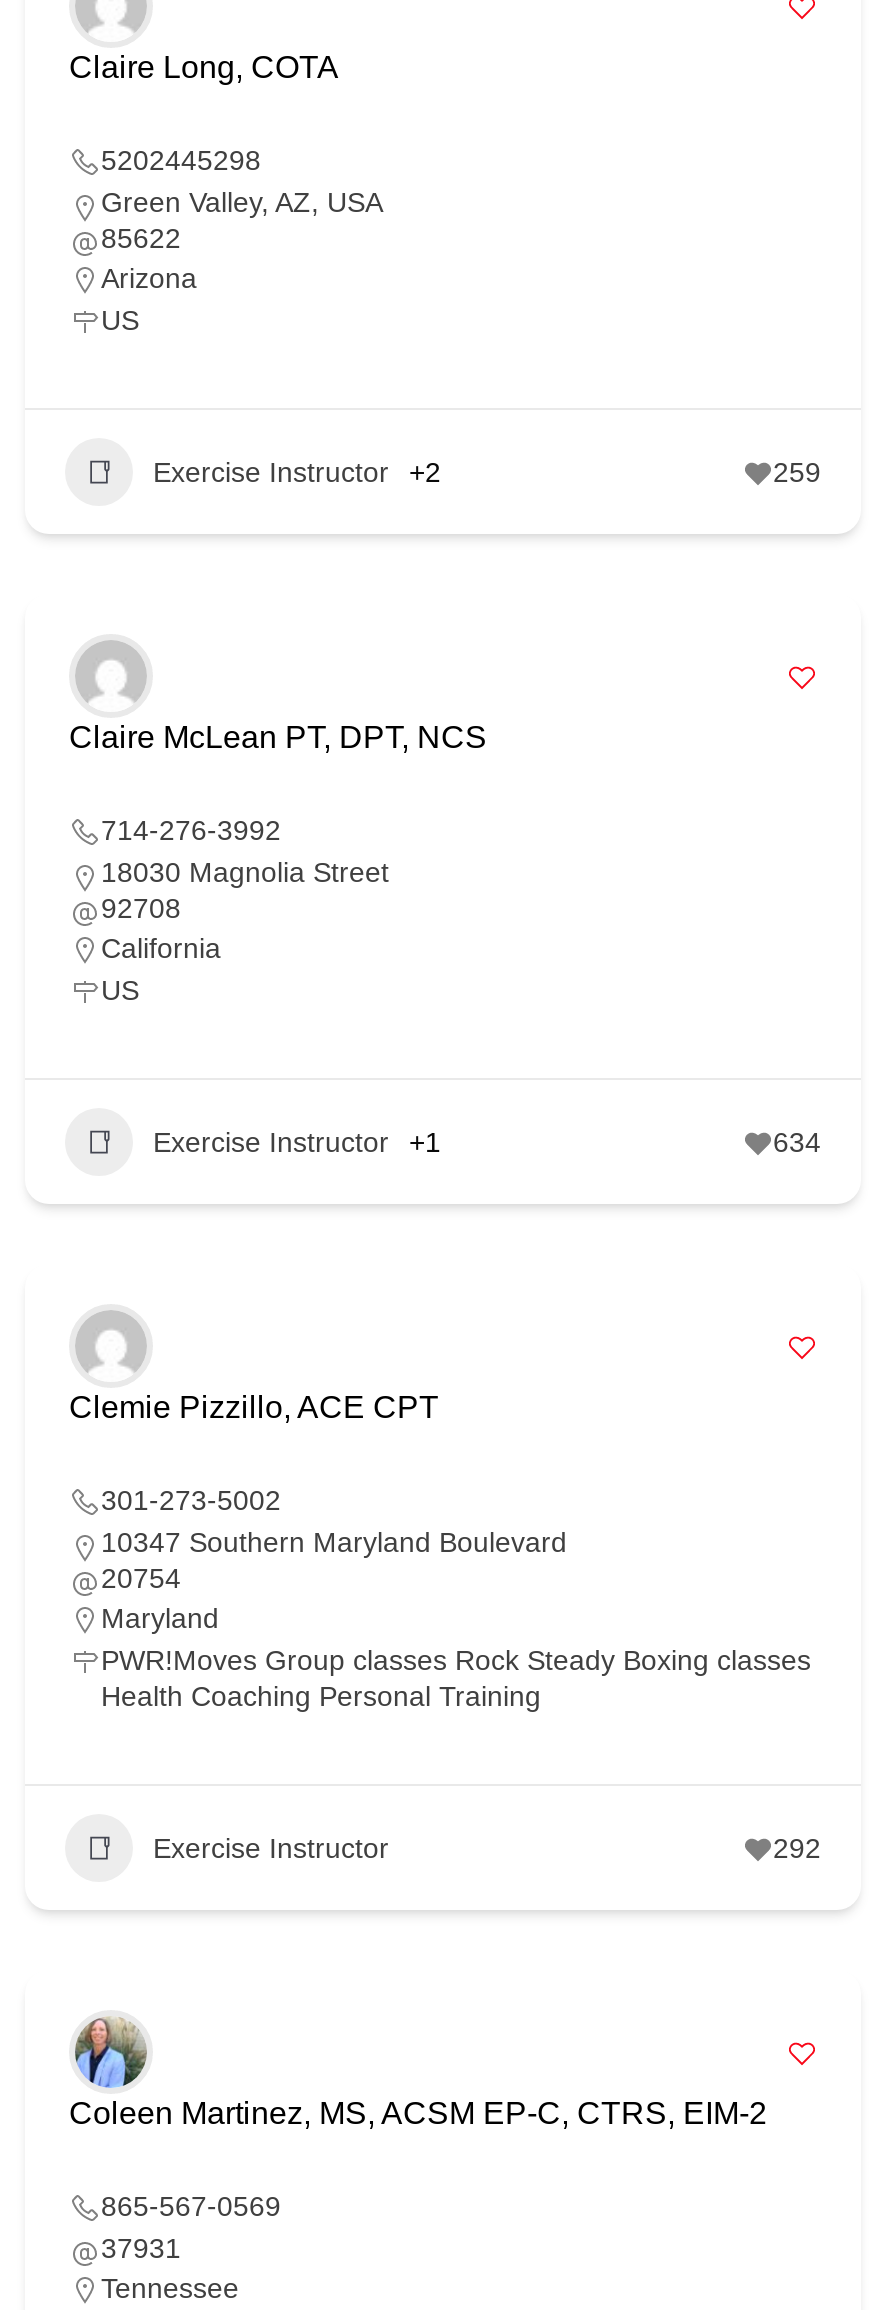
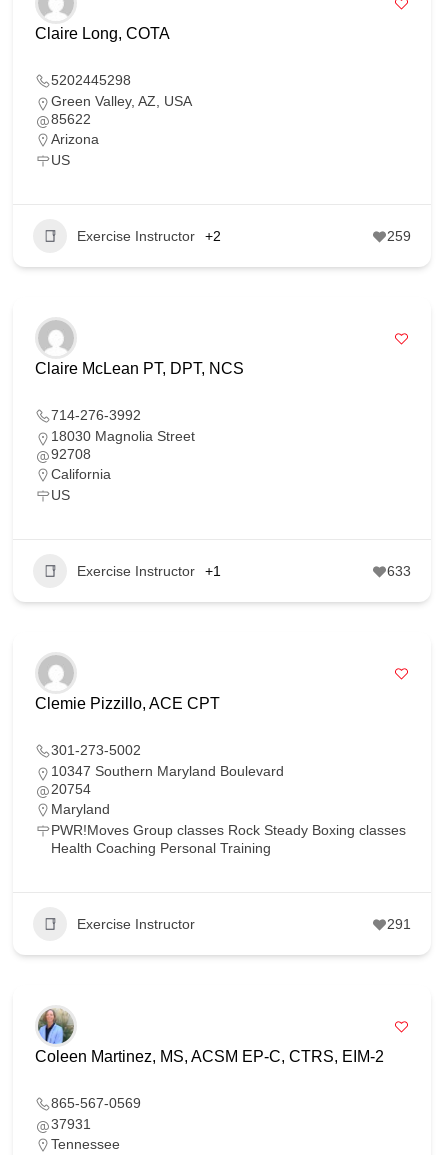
- 634
+ 633

- 292
+ 291
